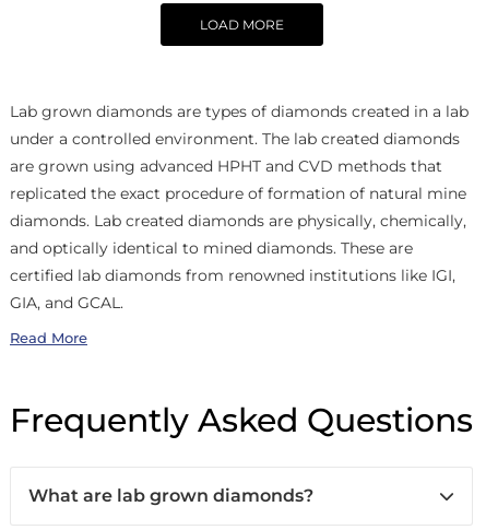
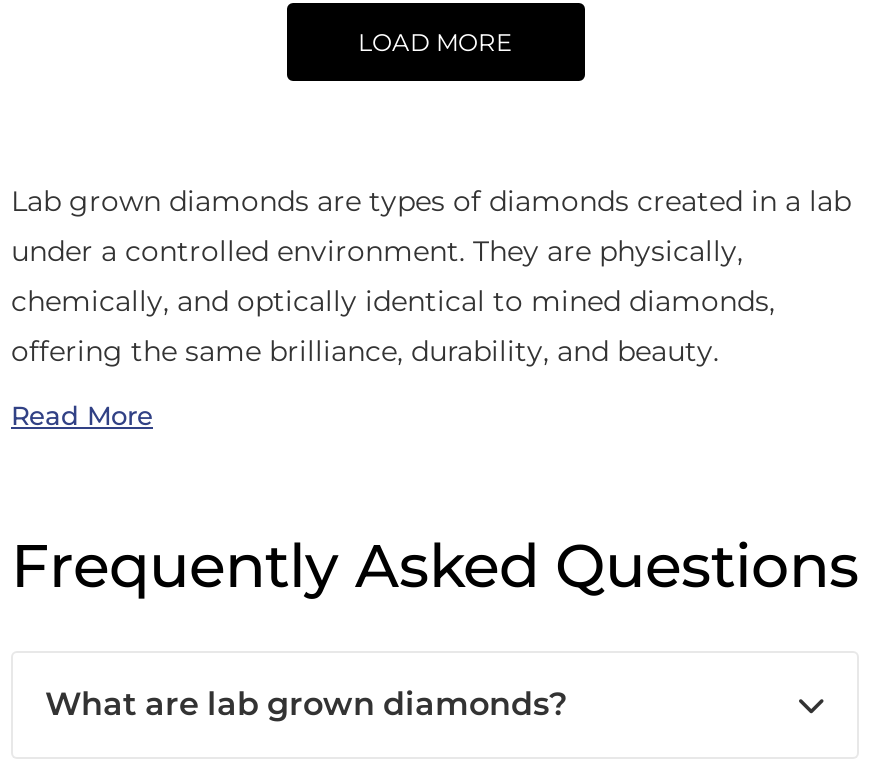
- under a controlled environment. The lab created diamonds
- are grown using advanced HPHT and CVD methods that
- replicated the exact procedure of formation of natural mine
- diamonds. Lab created diamonds are physically, chemically,
- and optically identical to mined diamonds. These are
- certified lab diamonds from renowned institutions like IGI,
- GIA, and GCAL.
+ under a controlled environment. They are physically,
+ chemically, and optically identical to mined diamonds,
+ offering the same brilliance, durability, and beauty.
